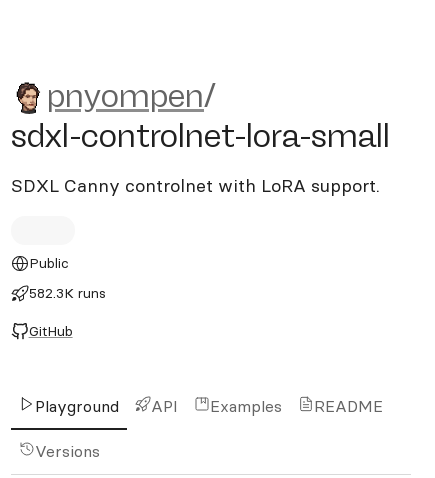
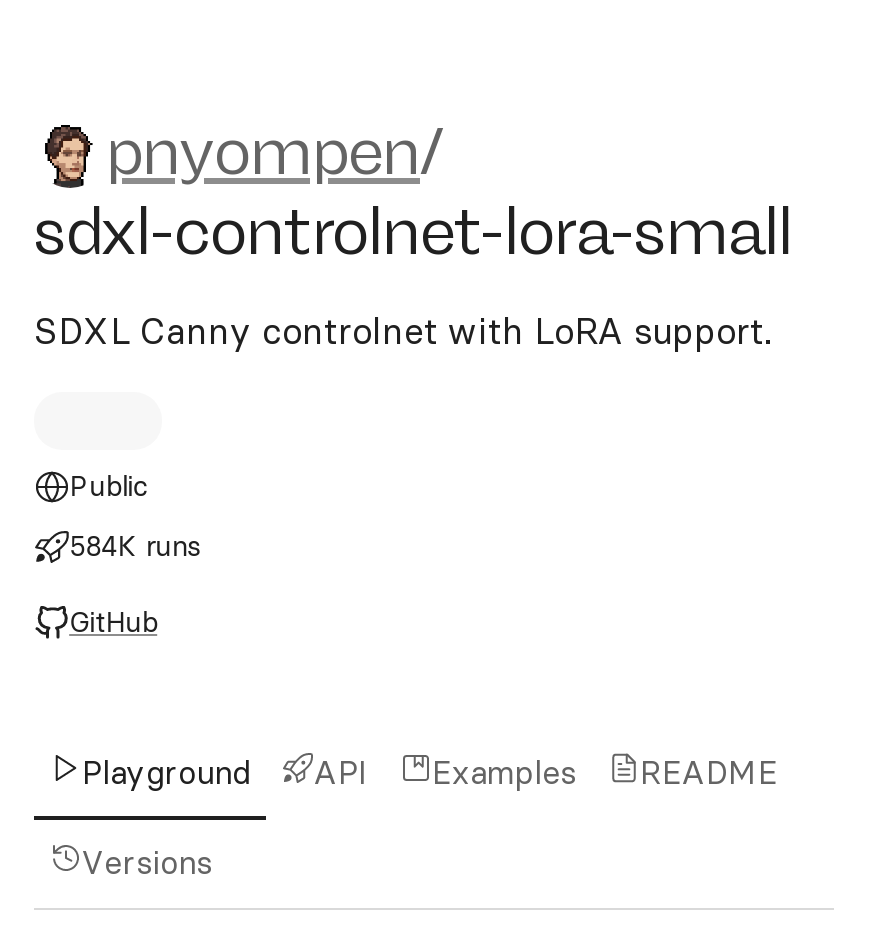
- 582.3K runs
+ 584K runs
